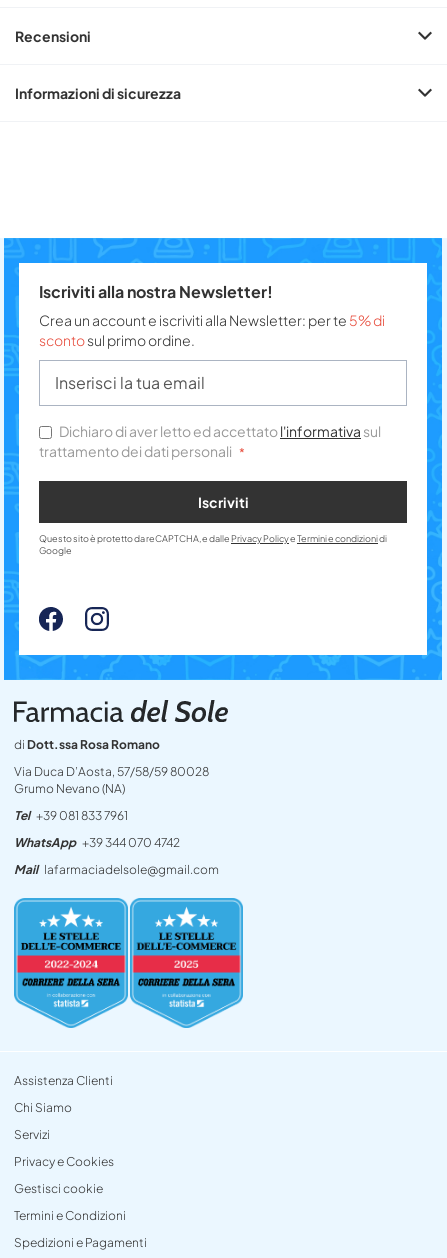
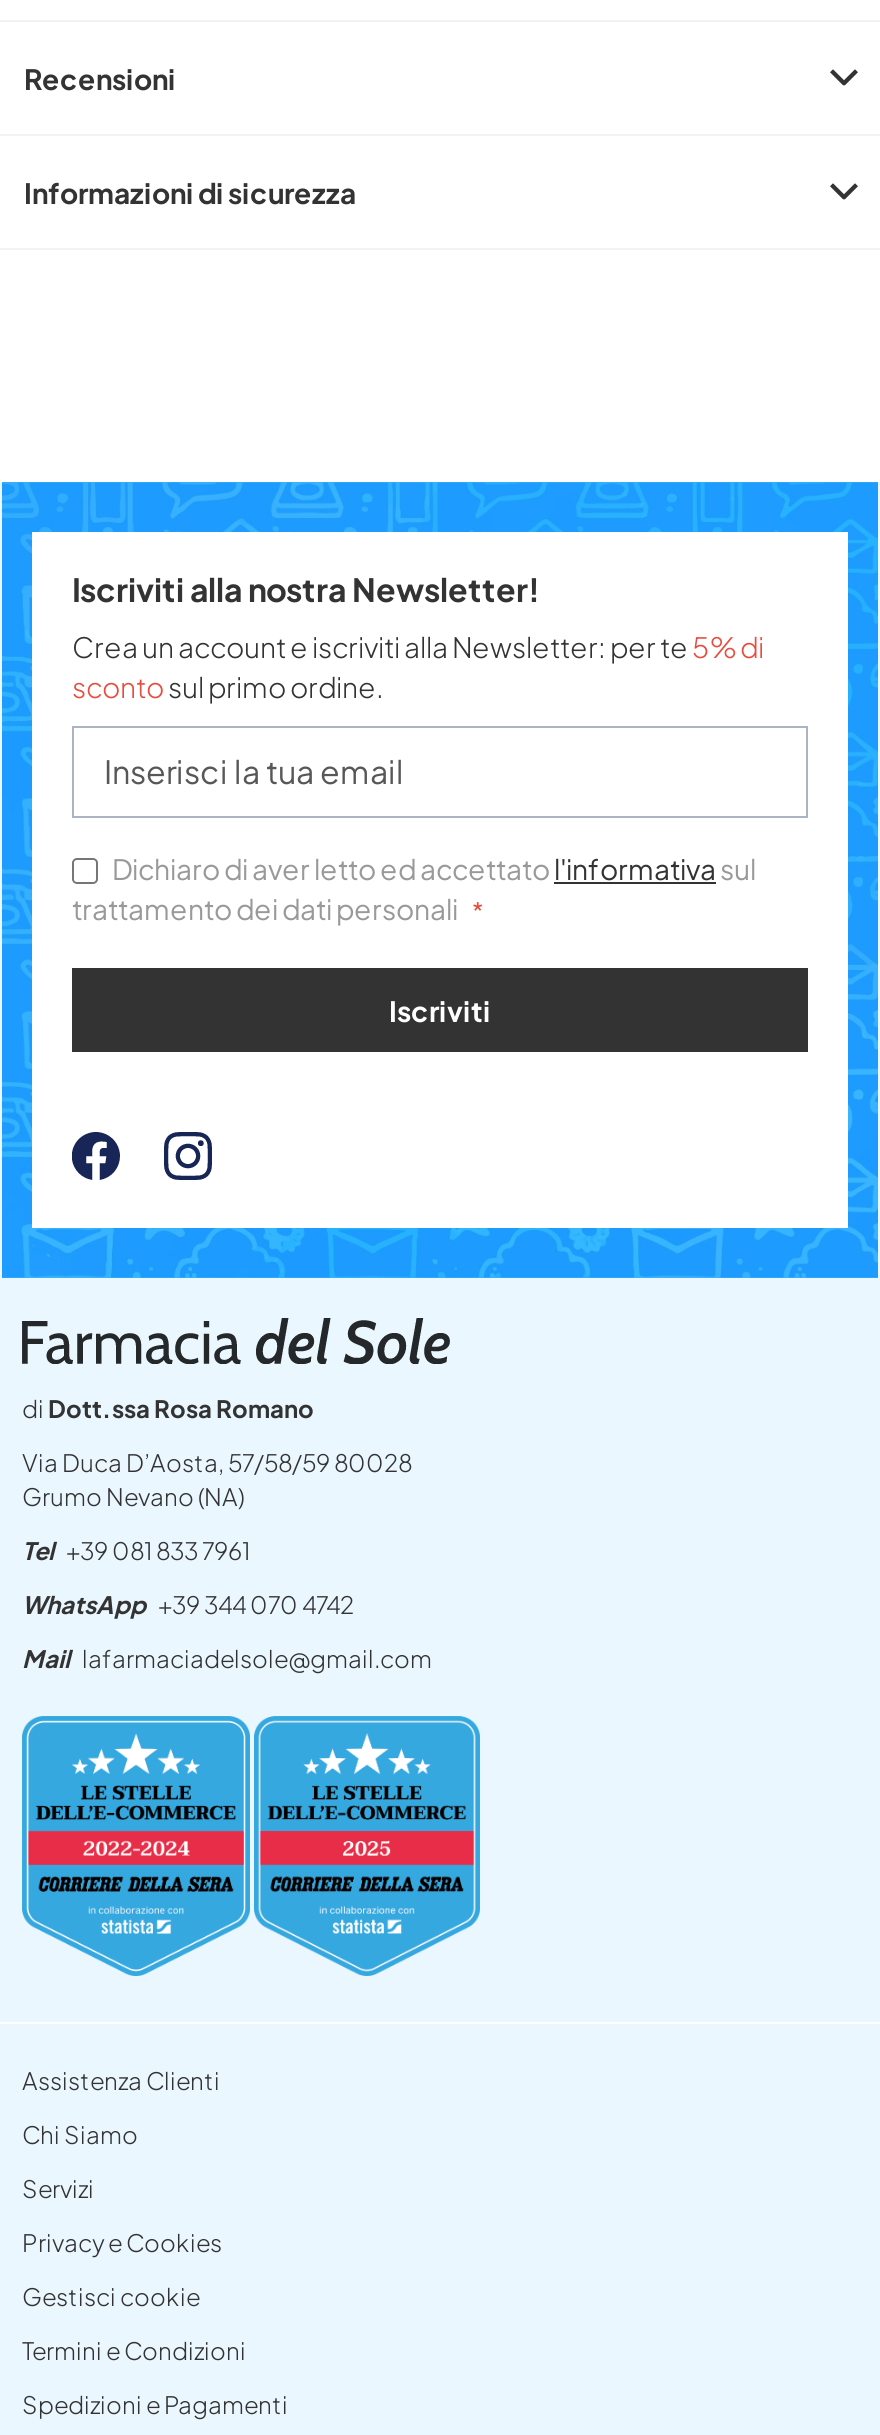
- Questo sito è protetto da reCAPTCHA, e dalle Privacy Policye Termini e condizioni di
- Google
